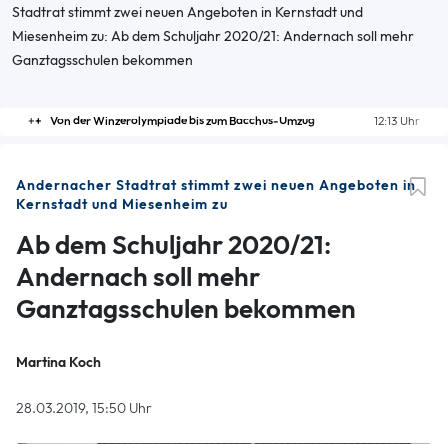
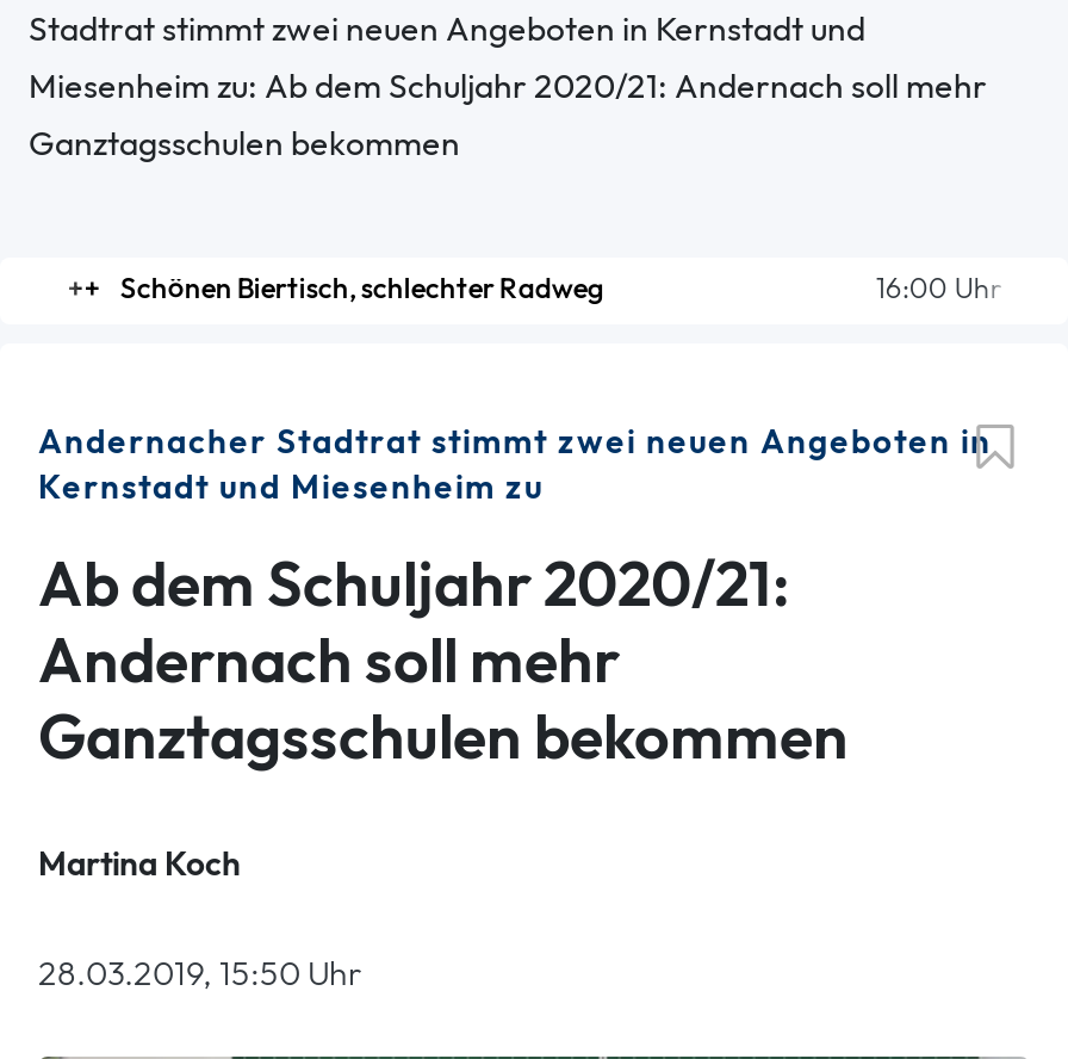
- 12:13 Uhr
- Von der Winzerolympiade bis zum Bacchus-Umzug
+ 16:00 Uhr
+ Schönen Biertisch, schlechter Radweg
